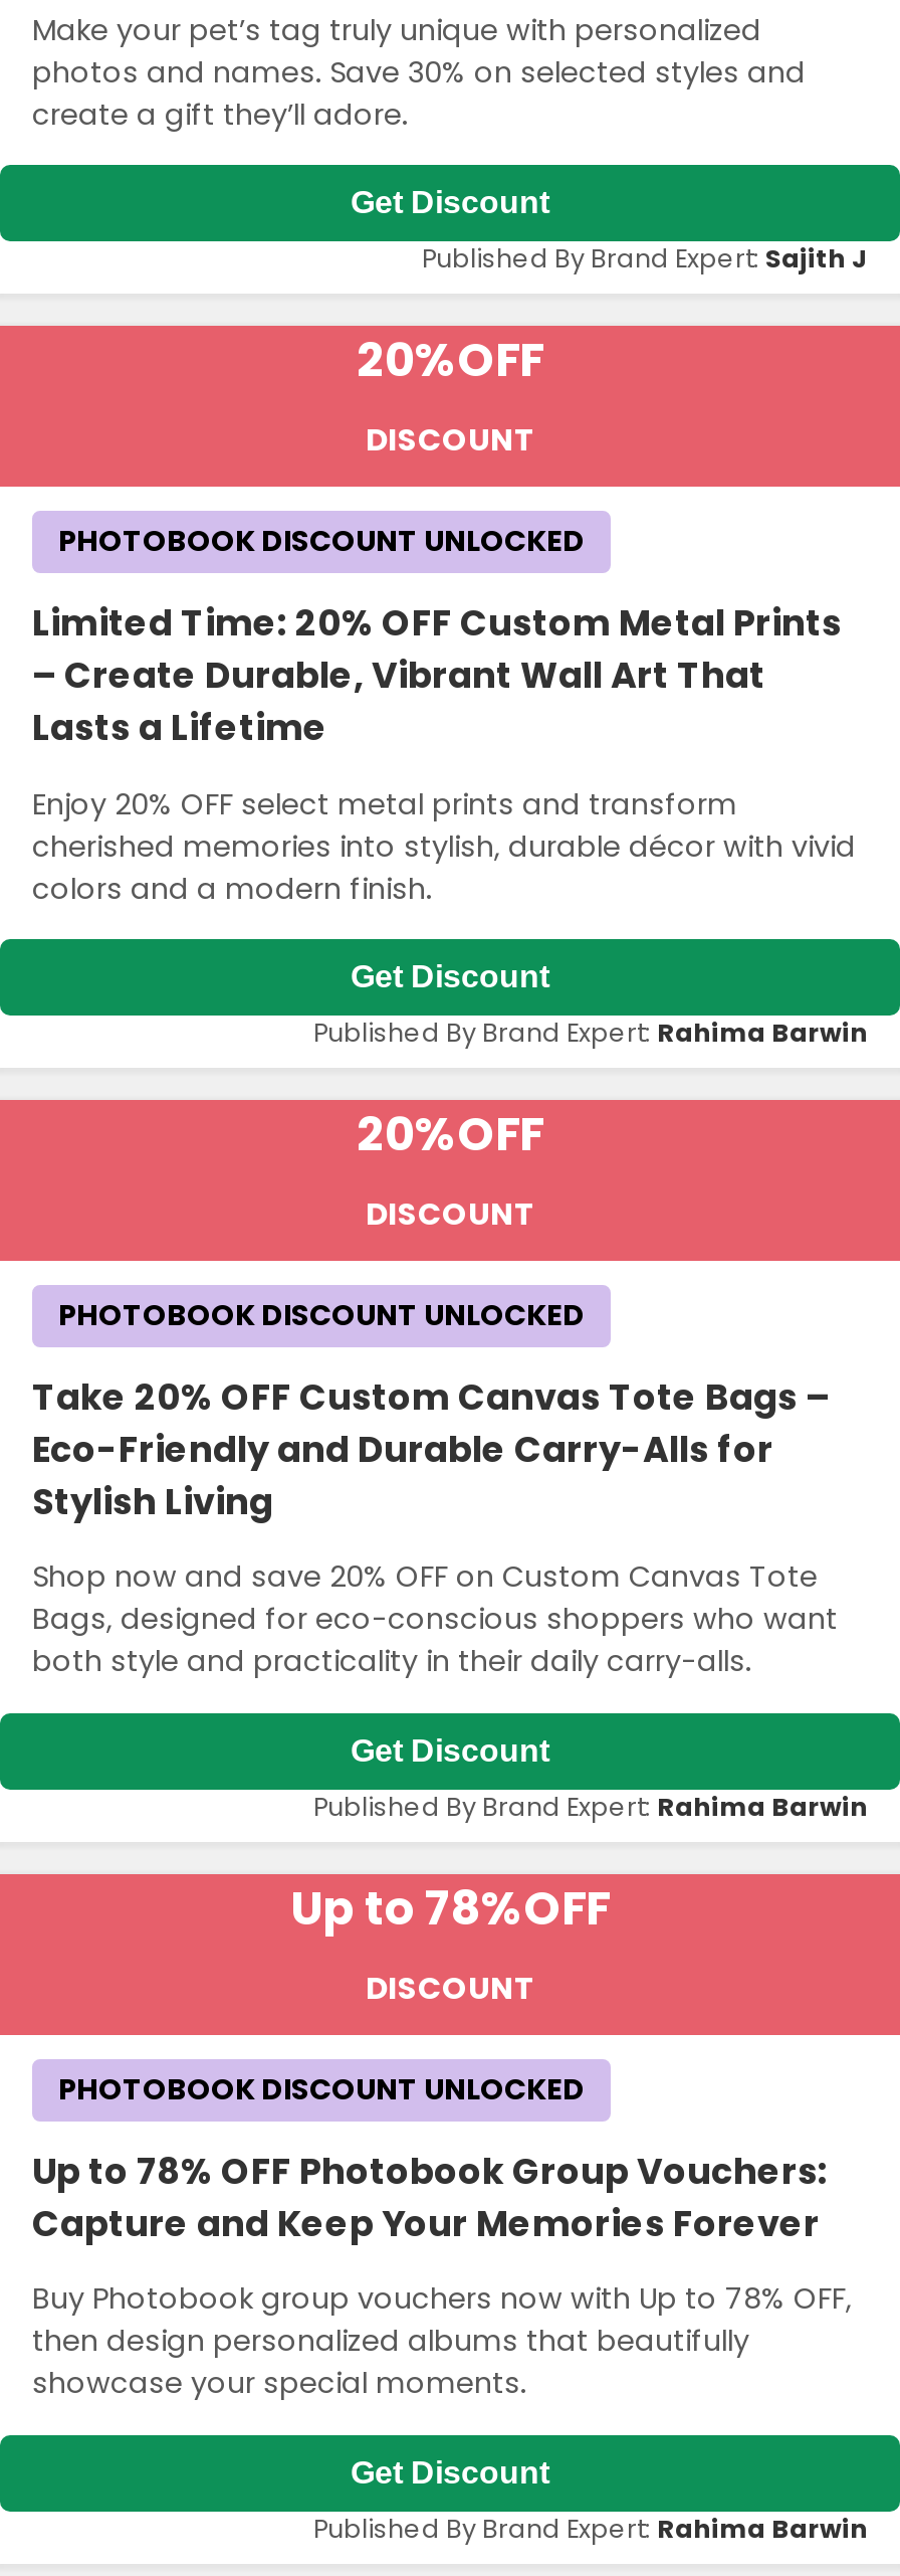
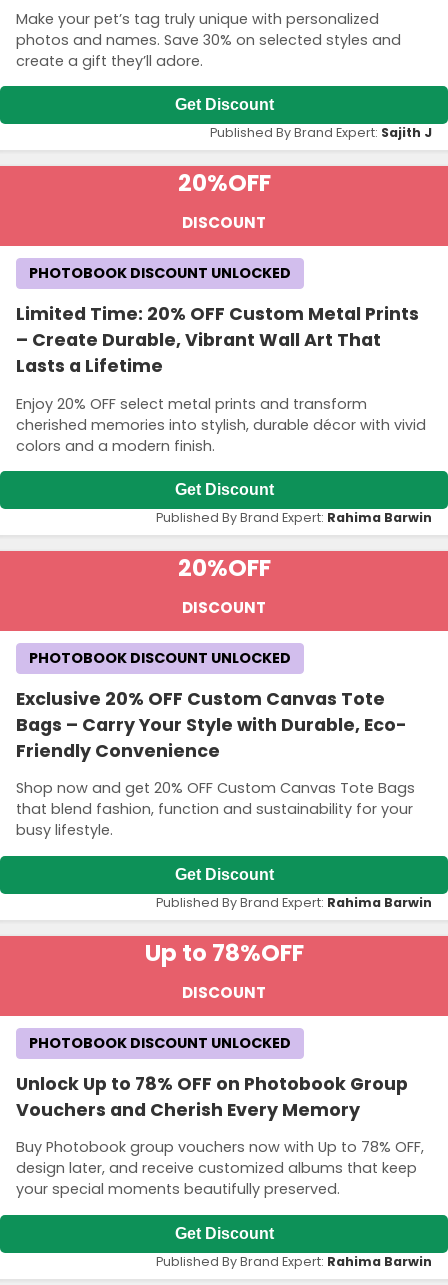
- Take 20% OFF Custom Canvas Tote Bags –
- Eco-Friendly and Durable Carry-Alls for
- Stylish Living
+ Exclusive 20% OFF Custom Canvas Tote
+ Bags – Carry Your Style with Durable, Eco-
+ Friendly Convenience

- Shop now and save 20% OFF on Custom Canvas Tote
- Bags, designed for eco-conscious shoppers who want
- both style and practicality in their daily carry-alls.
+ Shop now and get 20% OFF Custom Canvas Tote Bags
+ that blend fashion, function and sustainability for your
+ busy lifestyle.

- Up to 78% OFF Photobook Group Vouchers:
- Capture and Keep Your Memories Forever
+ Unlock Up to 78% OFF on Photobook Group
+ Vouchers and Cherish Every Memory

- then design personalized albums that beautifully
- showcase your special moments.
+ design later, and receive customized albums that keep
+ your special moments beautifully preserved.
